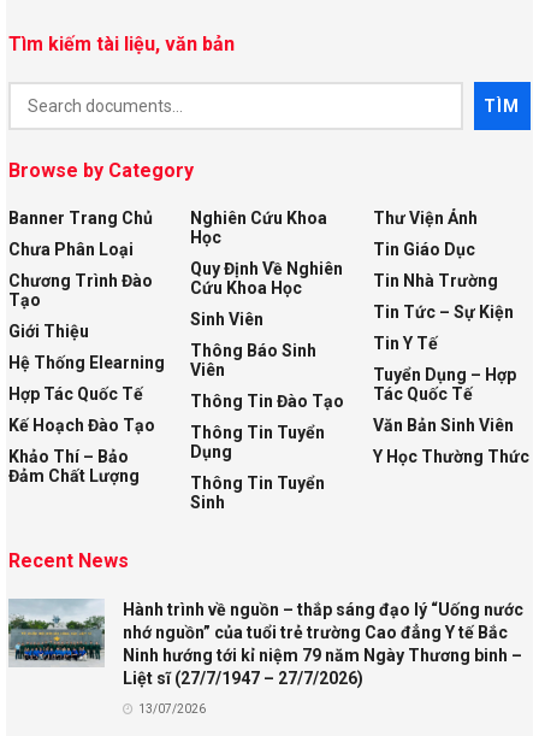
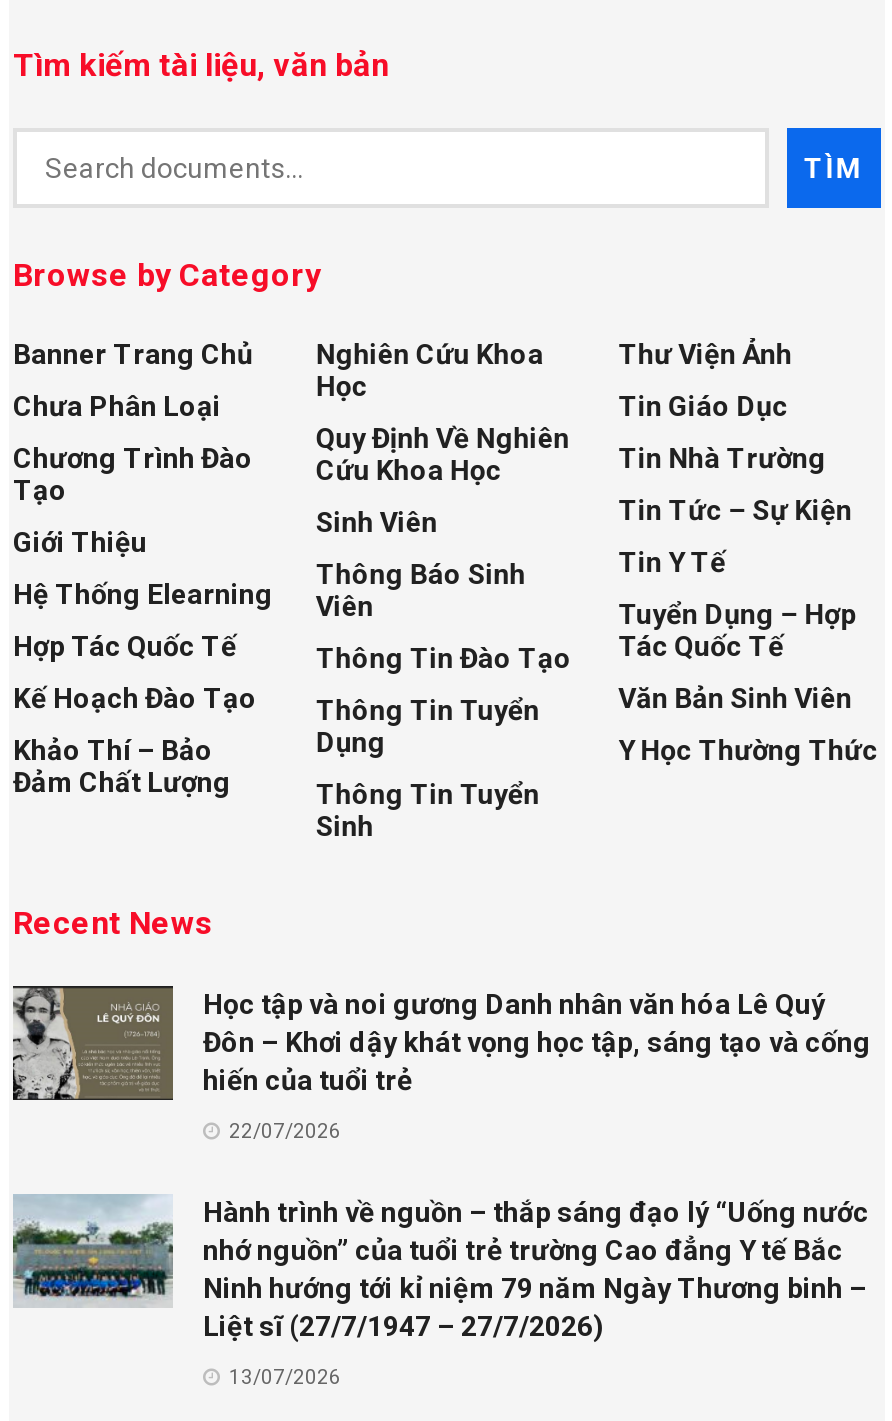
+ [image]
+ Học tập và noi gương Danh nhân văn hóa Lê Quý
+ Đôn – Khơi dậy khát vọng học tập, sáng tạo và cống
+ hiến của tuổi trẻ
+ 22/07/2026
